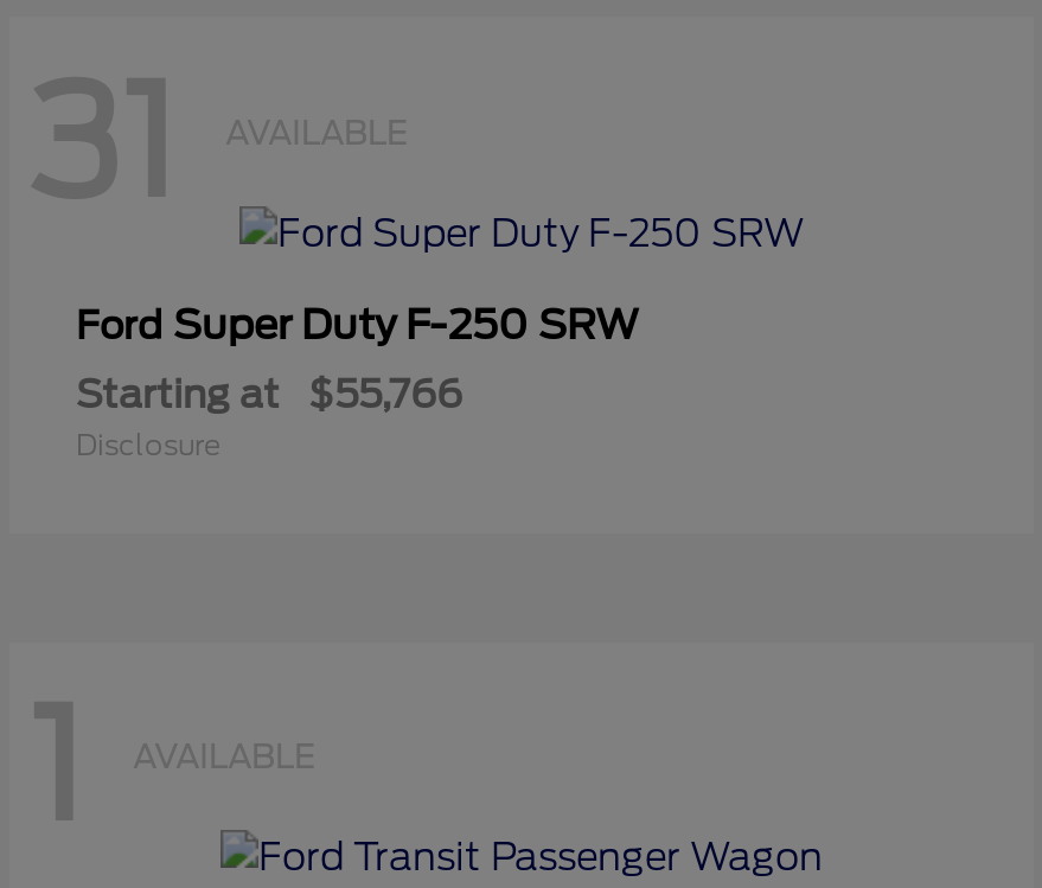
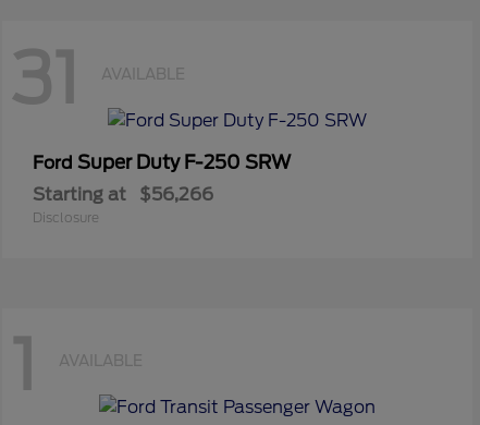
- Starting at $55,766
+ Starting at $56,266
